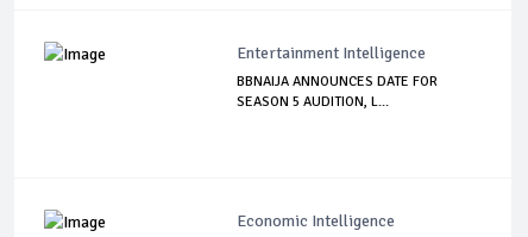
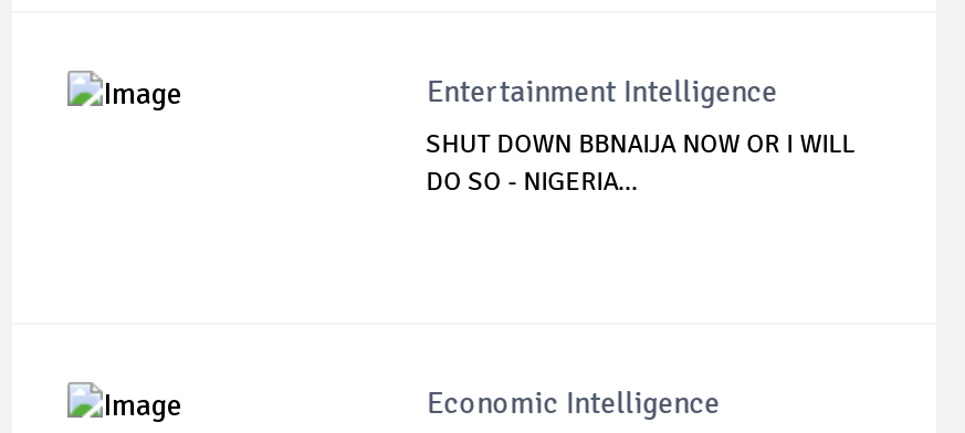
- BBNAIJA ANNOUNCES DATE FOR
- SEASON 5 AUDITION, L...
+ SHUT DOWN BBNAIJA NOW OR I WILL
+ DO SO - NIGERIA...
